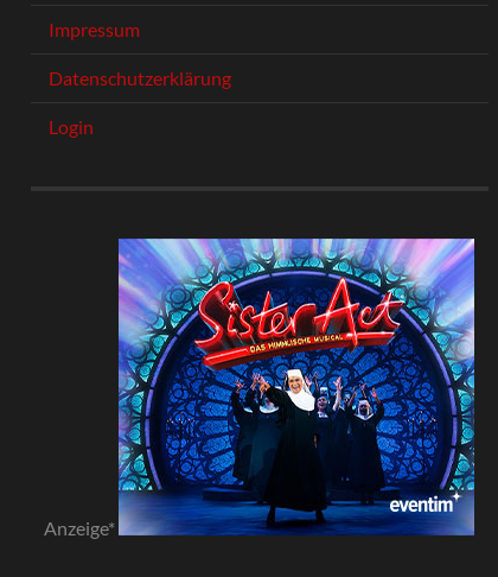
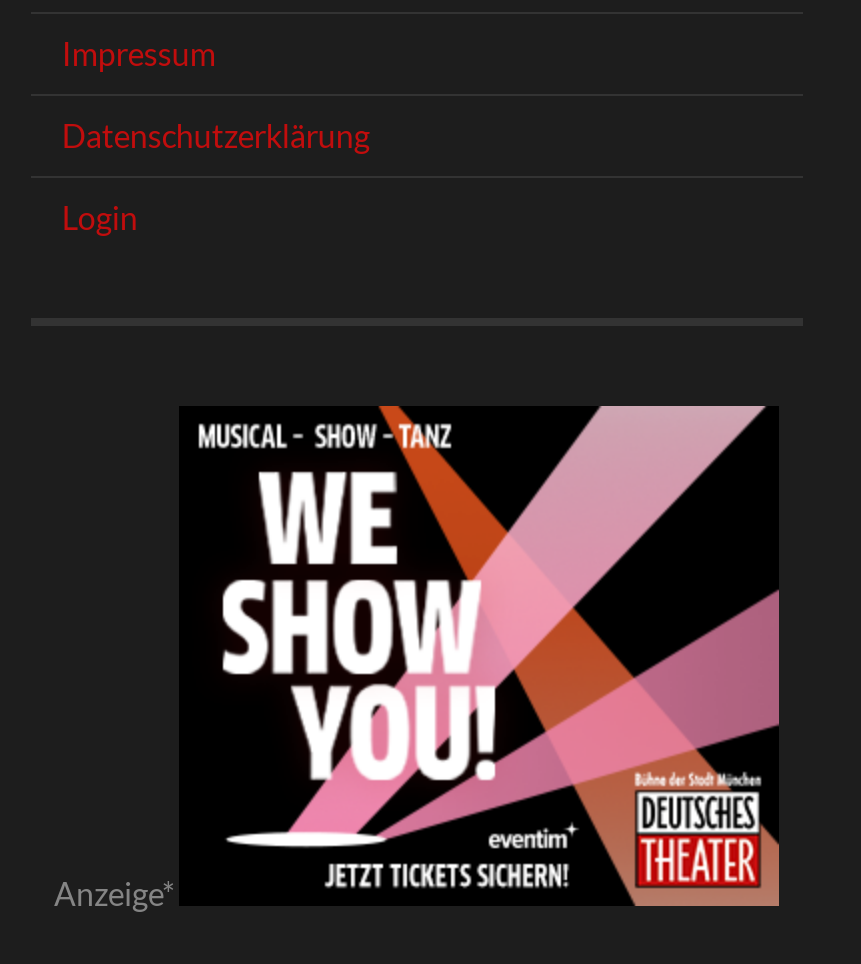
- [image]
+ [image]
